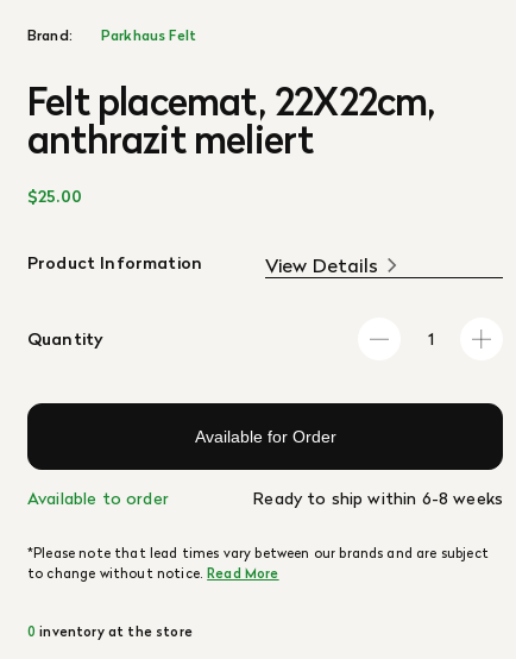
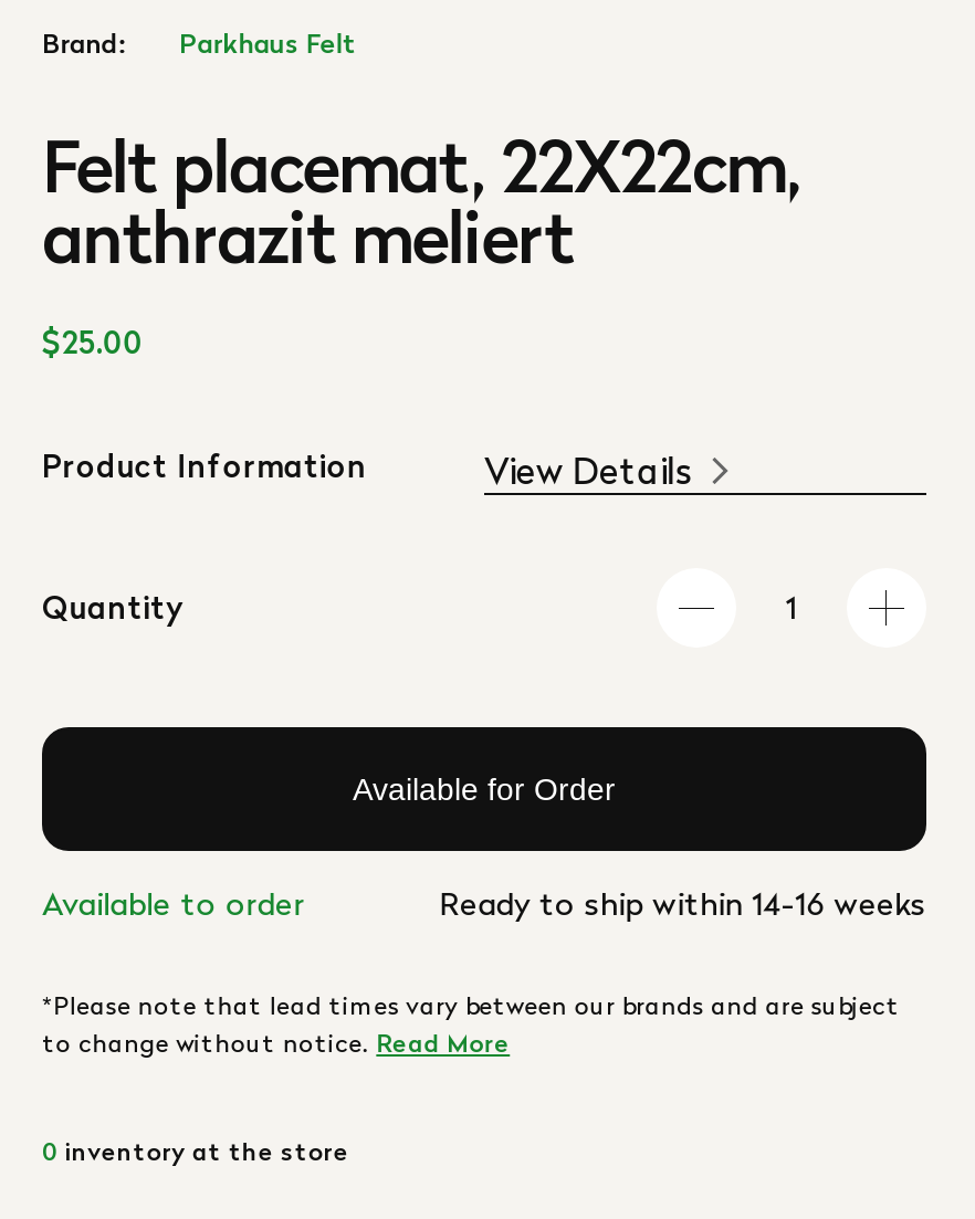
- Ready to ship within 6-8 weeks
+ Ready to ship within 14-16 weeks
